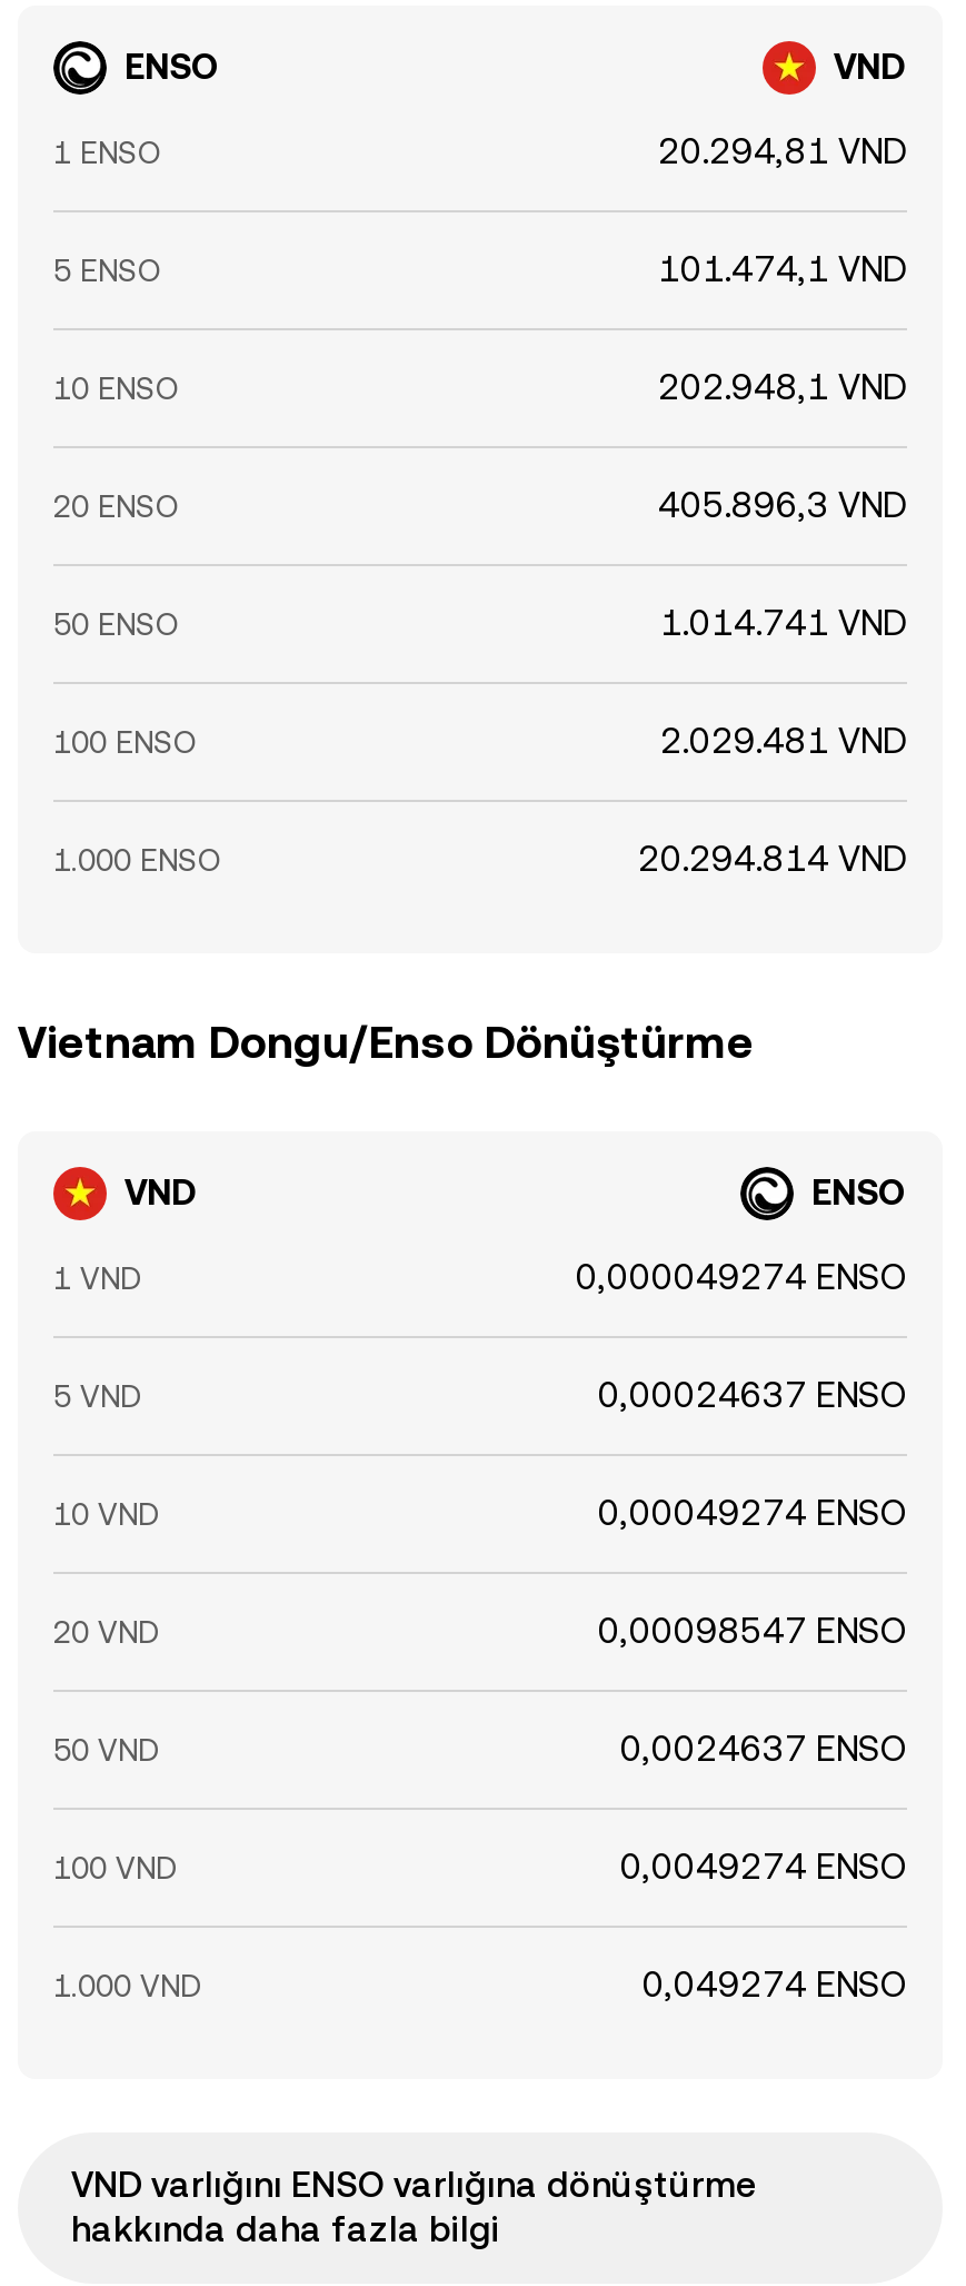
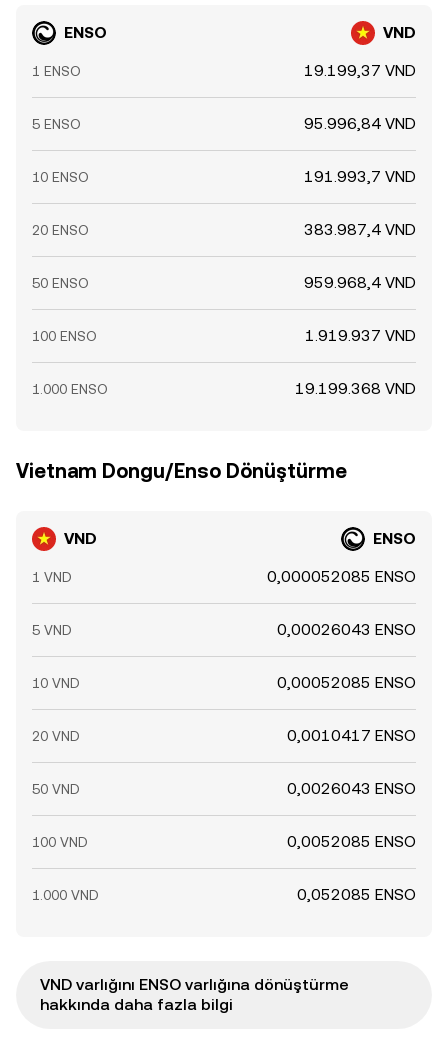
- 20.294,81 VND
+ 19.199,37 VND

- 101.474,1 VND
+ 95.996,84 VND

- 202.948,1 VND
+ 191.993,7 VND

- 405.896,3 VND
+ 383.987,4 VND

- 1.014.741 VND
+ 959.968,4 VND

- 2.029.481 VND
+ 1.919.937 VND

- 20.294.814 VND
+ 19.199.368 VND

- 0,000049274 ENSO
+ 0,000052085 ENSO

- 0,00024637 ENSO
+ 0,00026043 ENSO

- 0,00049274 ENSO
+ 0,00052085 ENSO

- 0,00098547 ENSO
+ 0,0010417 ENSO

- 0,0024637 ENSO
+ 0,0026043 ENSO

- 0,0049274 ENSO
+ 0,0052085 ENSO

- 0,049274 ENSO
+ 0,052085 ENSO
